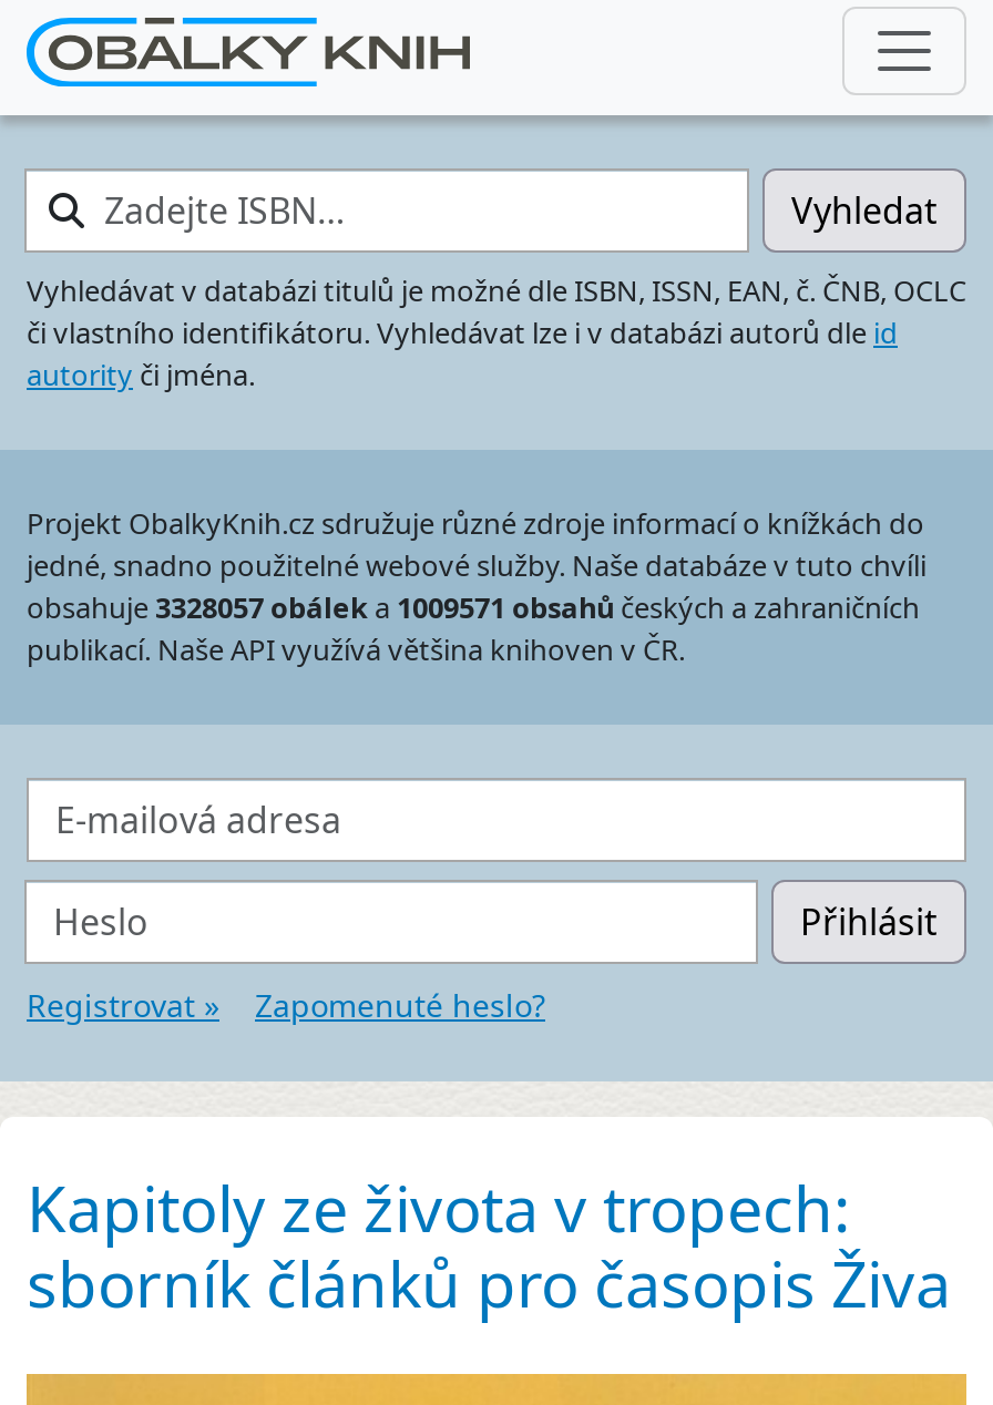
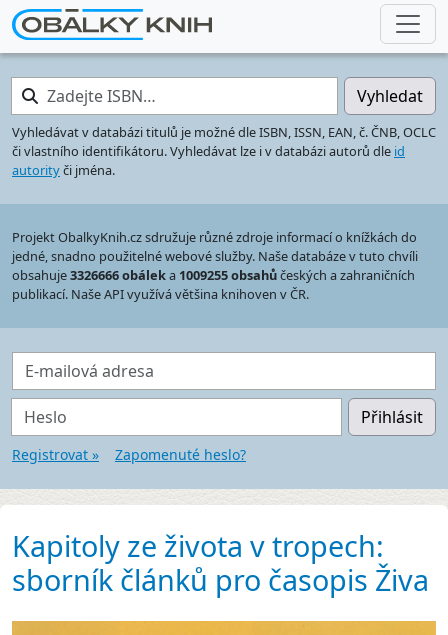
- obsahuje 3328057 obálek a 1009571 obsahů českých a zahraničních
+ obsahuje 3326666 obálek a 1009255 obsahů českých a zahraničních
